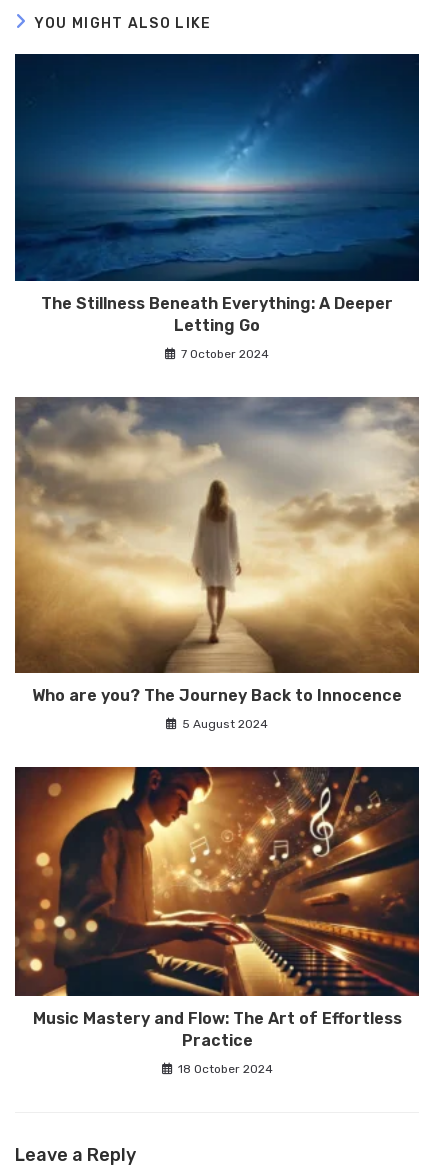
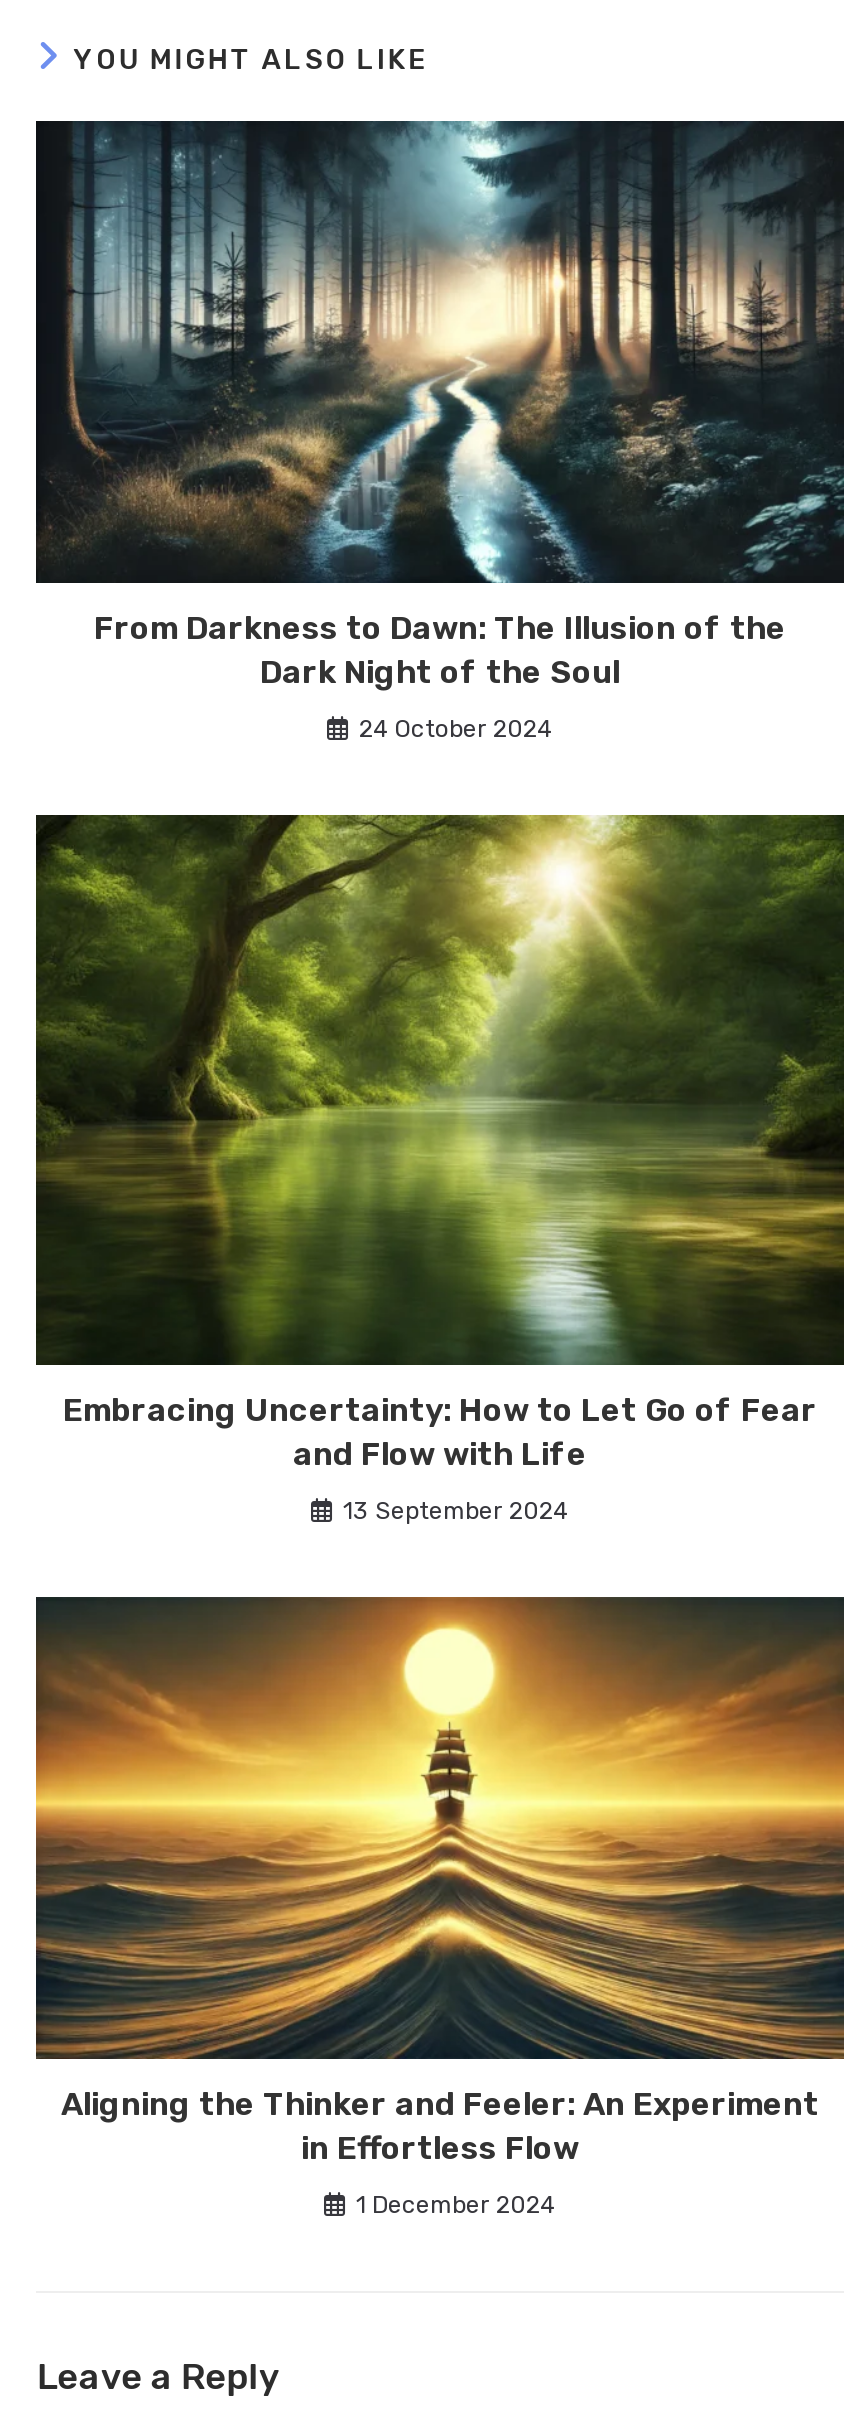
- [image]
- The Stillness Beneath Everything: A Deeper
- Letting Go
+ [image]
+ From Darkness to Dawn: The Illusion of the
+ Dark Night of the Soul

- 7 October 2024
+ 24 October 2024

- [image]
- Who are you? The Journey Back to Innocence
+ [image]
+ Embracing Uncertainty: How to Let Go of Fear
+ and Flow with Life

- 5 August 2024
+ 13 September 2024

- [image]
- Music Mastery and Flow: The Art of Effortless
- Practice
+ [image]
+ Aligning the Thinker and Feeler: An Experiment
+ in Effortless Flow

- 18 October 2024
+ 1 December 2024
